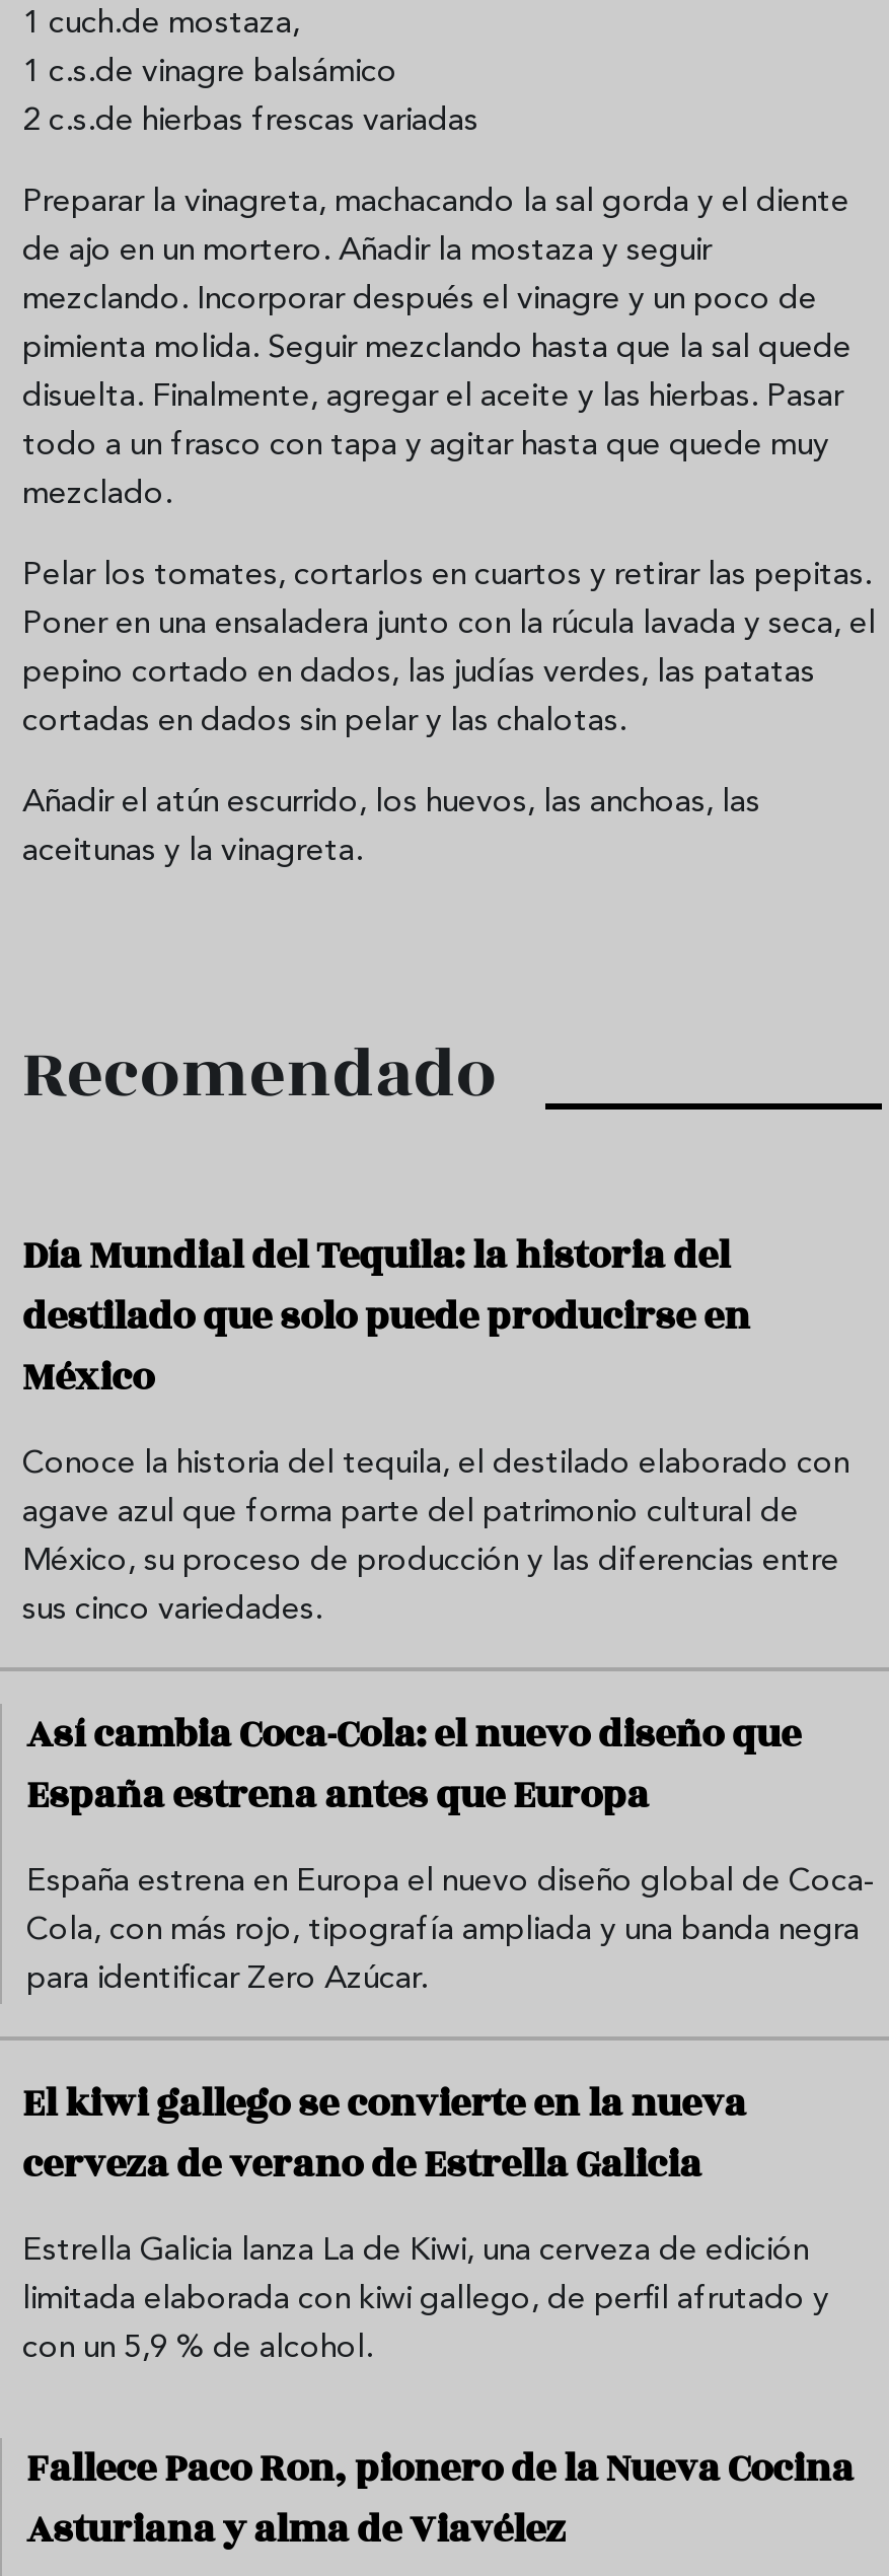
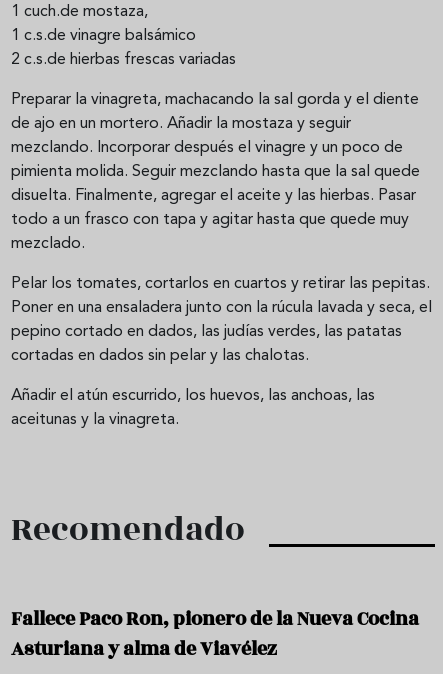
- Día Mundial del Tequila: la historia del
- destilado que solo puede producirse en
- México
- Conoce la historia del tequila, el destilado elaborado con
- agave azul que forma parte del patrimonio cultural de
- México, su proceso de producción y las diferencias entre
- sus cinco variedades.
- Así cambia Coca-Cola: el nuevo diseño que
- España estrena antes que Europa
- España estrena en Europa el nuevo diseño global de Coca-
- Cola, con más rojo, tipografía ampliada y una banda negra
- para identificar Zero Azúcar.
- El kiwi gallego se convierte en la nueva
- cerveza de verano de Estrella Galicia
- Estrella Galicia lanza La de Kiwi, una cerveza de edición
- limitada elaborada con kiwi gallego, de perfil afrutado y
- con un 5,9 % de alcohol.
